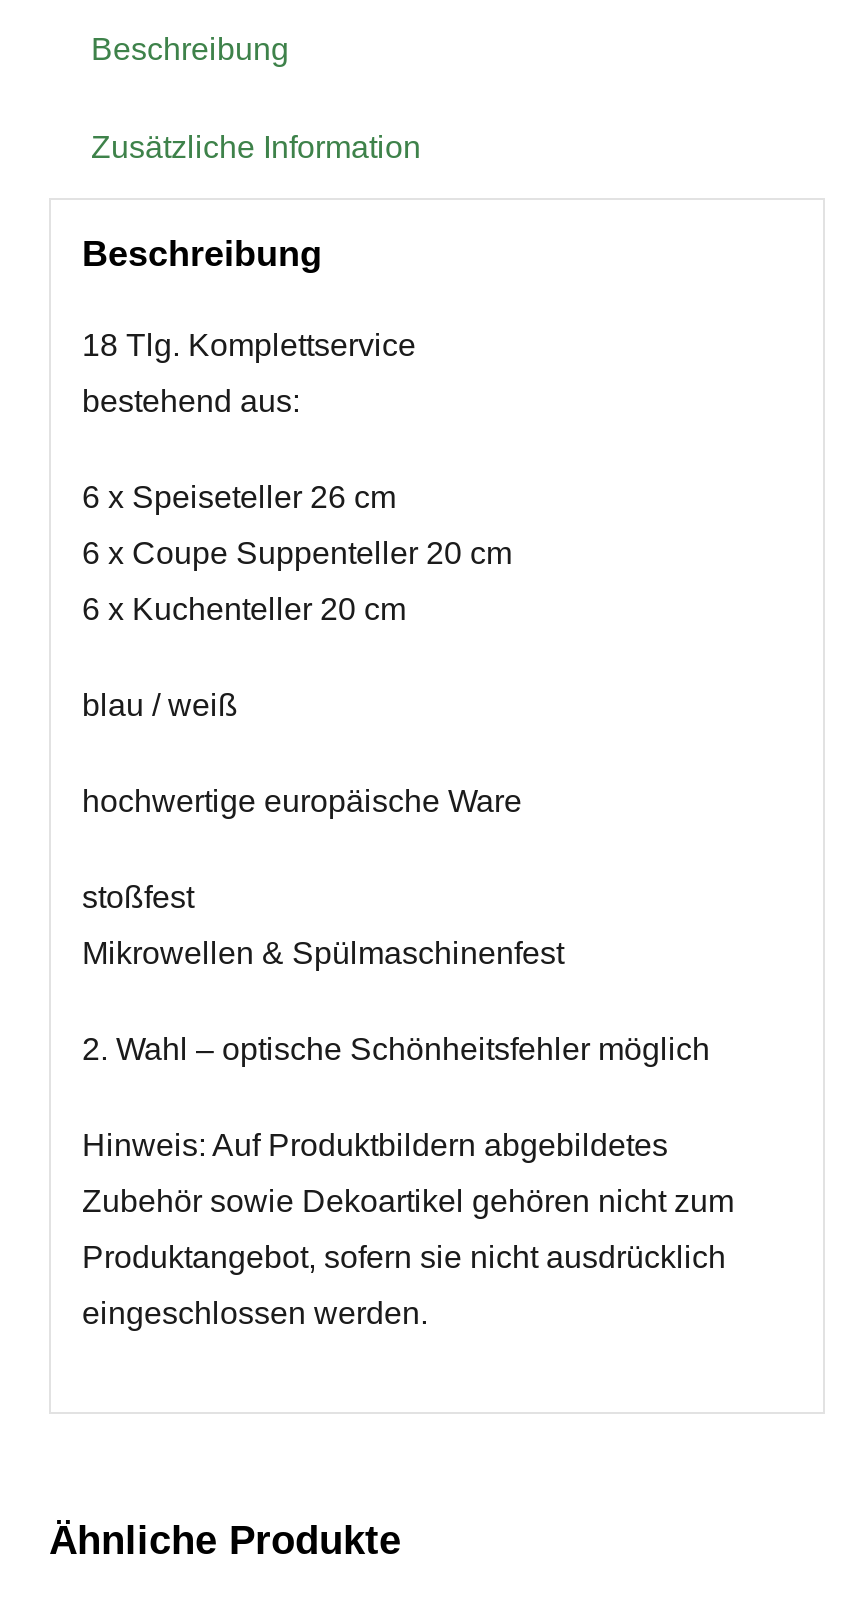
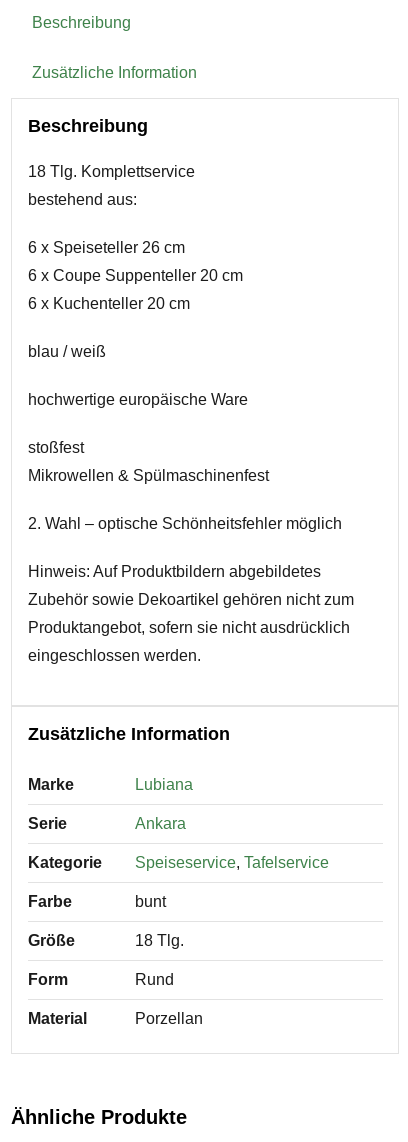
+ Zusätzliche Information
+ Marke
+ Lubiana
+ Serie
+ Ankara
+ Kategorie
+ Speiseservice, Tafelservice
+ Farbe
+ bunt
+ Größe
+ 18 Tlg.
+ Form
+ Rund
+ Material
+ Porzellan
